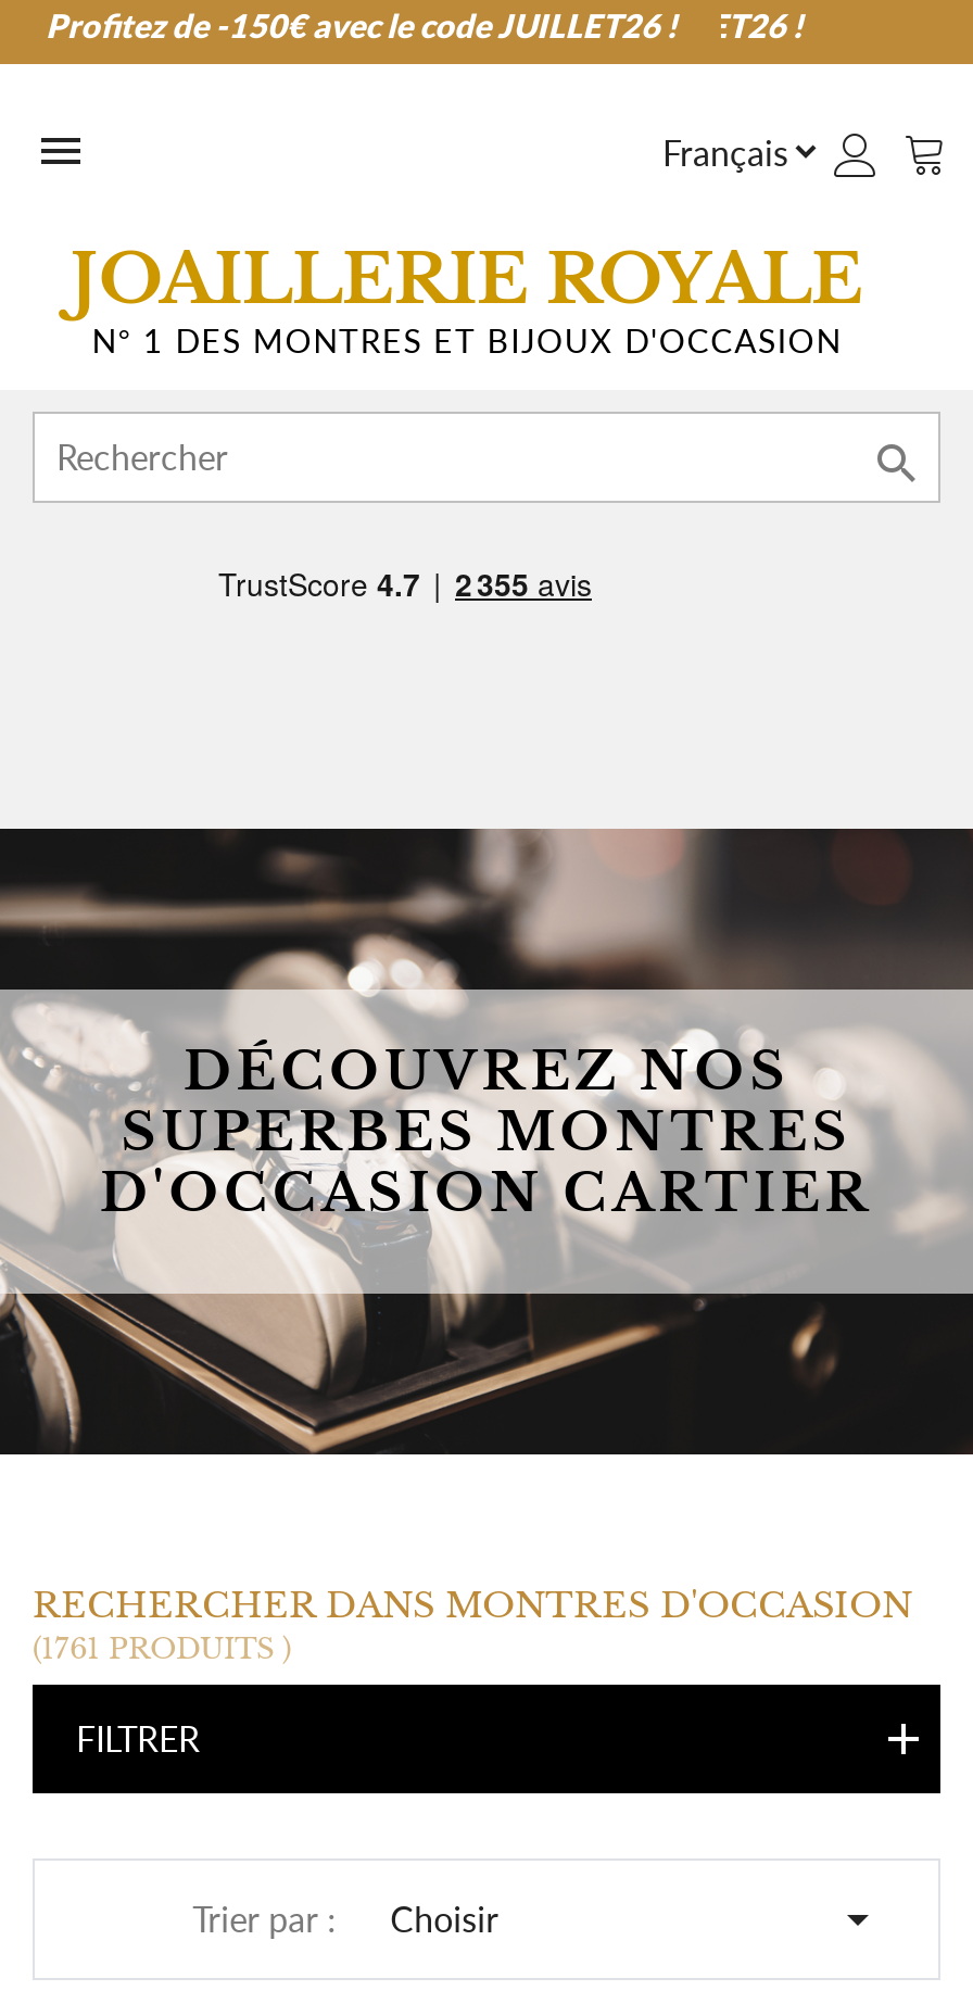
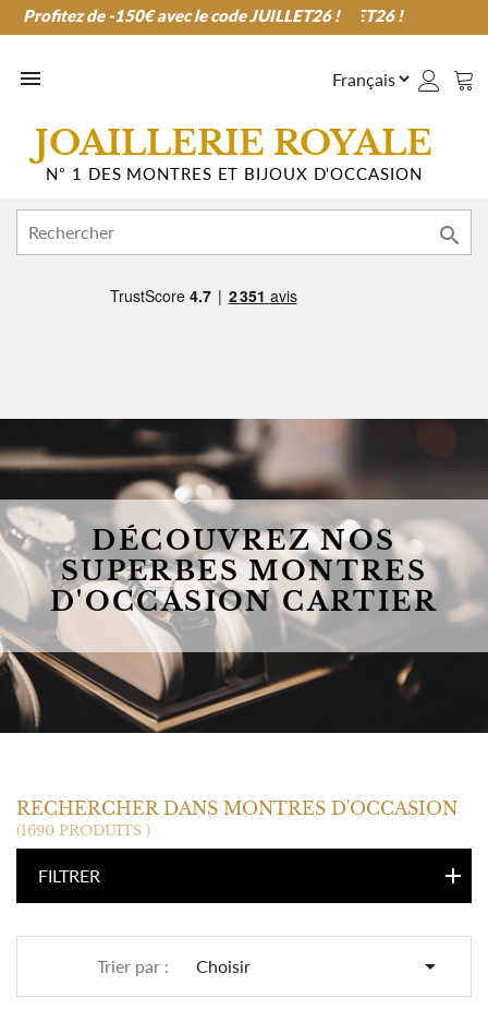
- (1761 PRODUITS )
+ (1690 PRODUITS )
